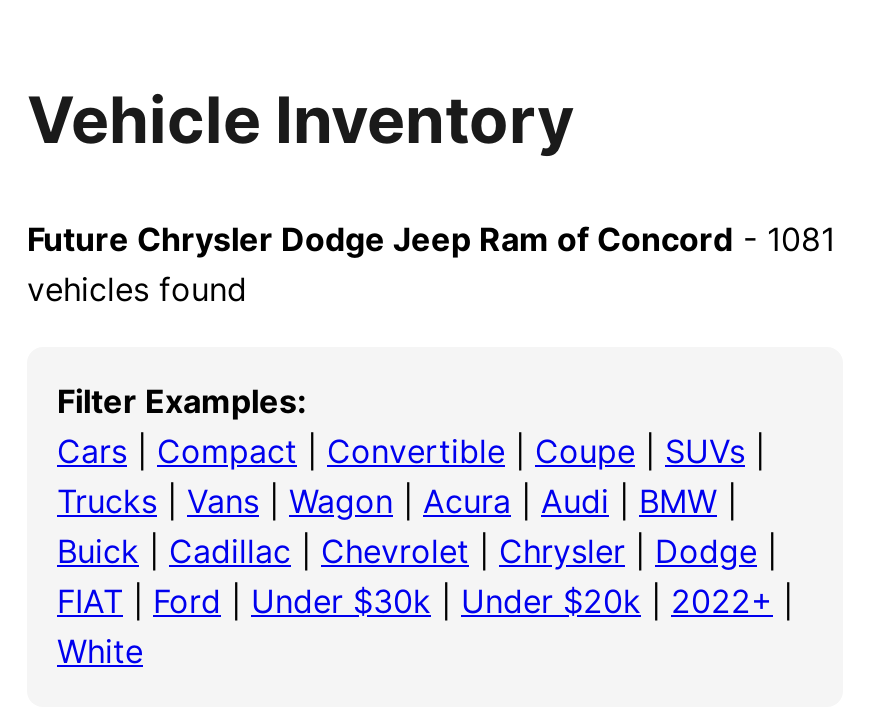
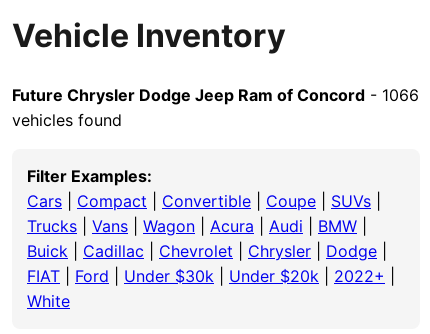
- Future Chrysler Dodge Jeep Ram of Concord - 1081
+ Future Chrysler Dodge Jeep Ram of Concord - 1066
